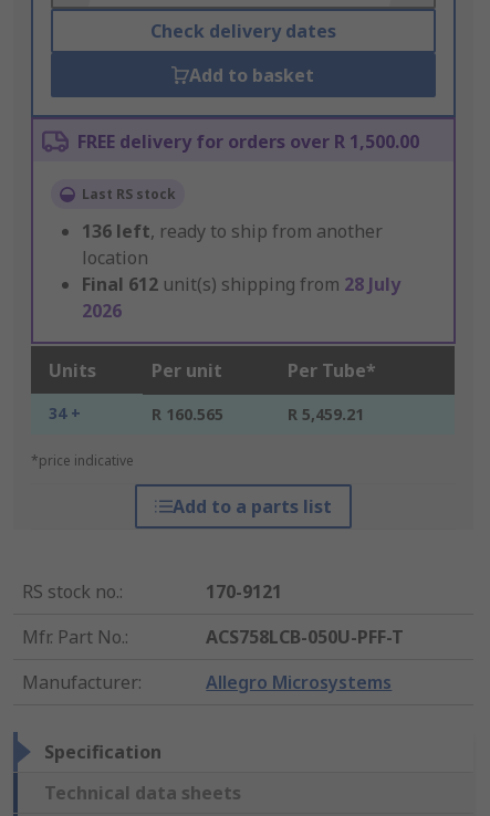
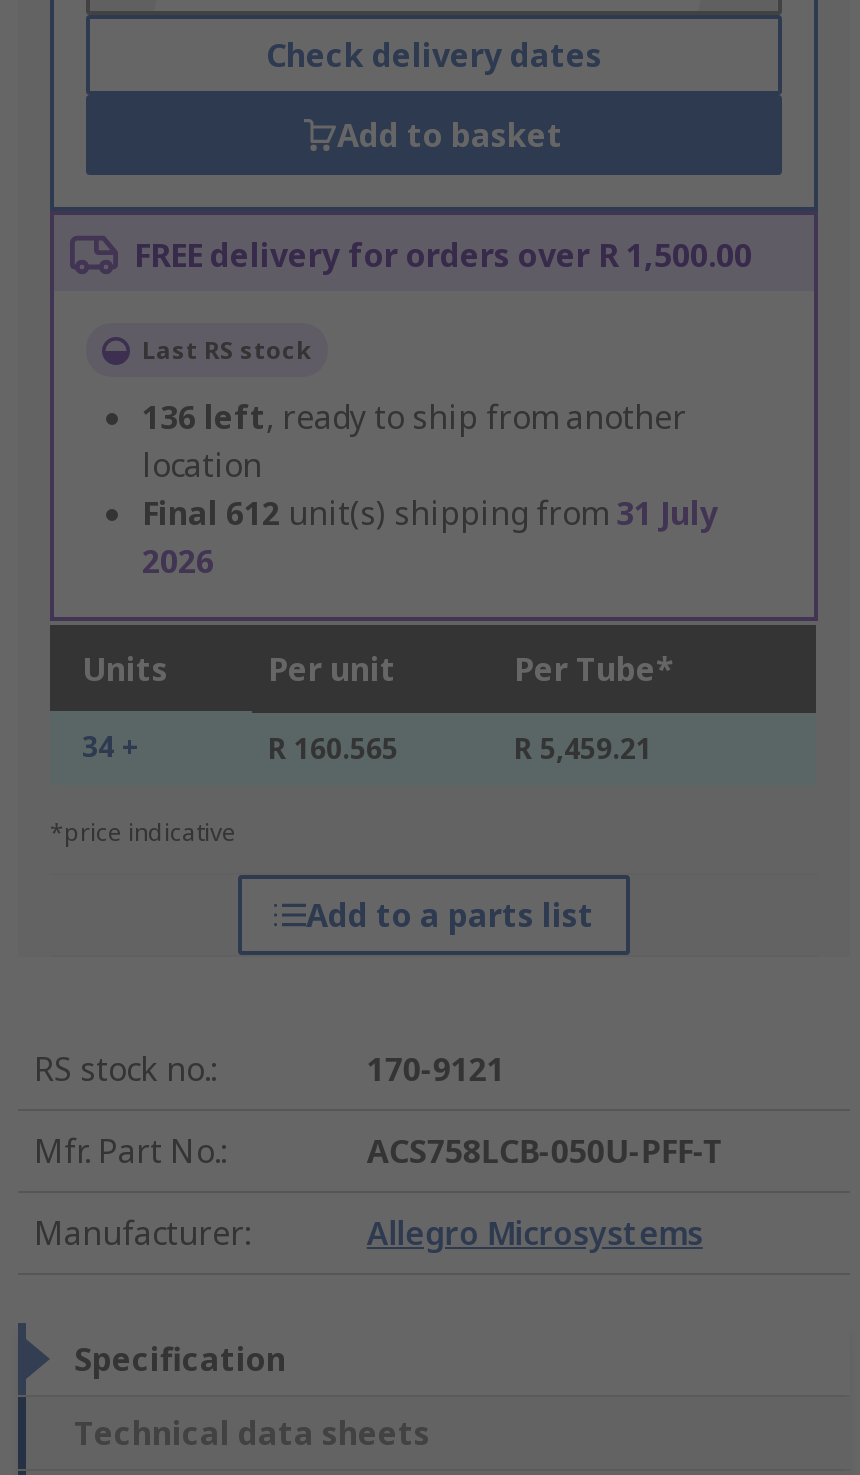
- Final 612 unit(s) shipping from 28 July
+ Final 612 unit(s) shipping from 31 July
